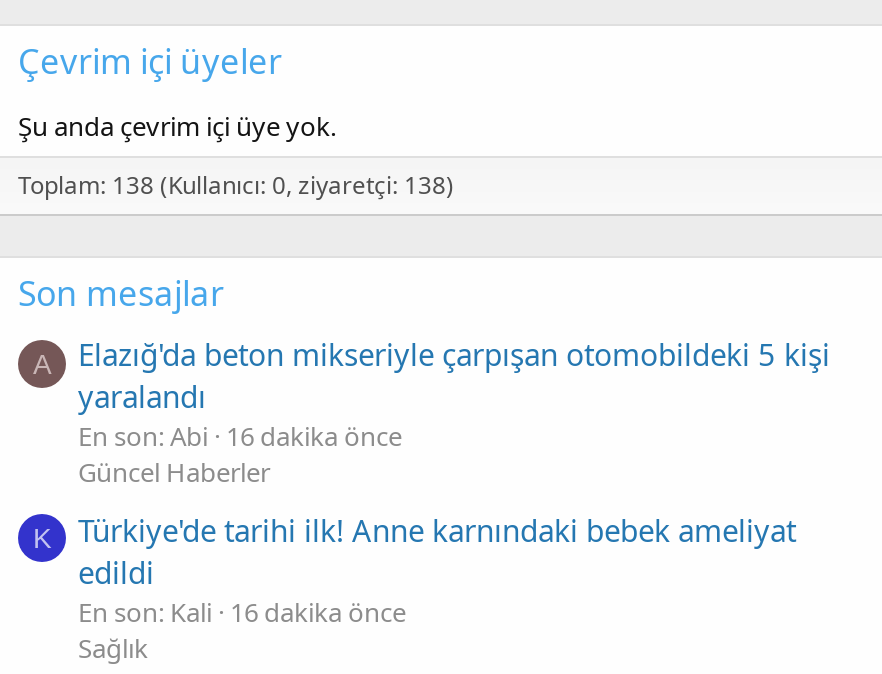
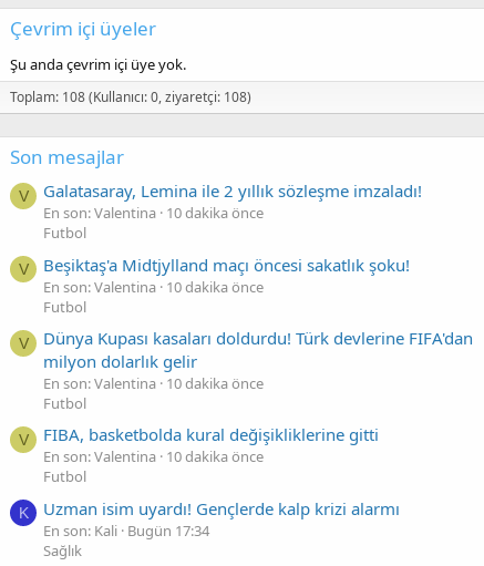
- Toplam: 138 (Kullanıcı: 0, ziyaretçi: 138)
+ Toplam: 108 (Kullanıcı: 0, ziyaretçi: 108)

- A
- Elazığ'da beton mikseriyle çarpışan otomobildeki 5 kişi
- yaralandı
- En son: Abi 16 dakika önce
- Güncel Haberler
+ V
+ Galatasaray, Lemina ile 2 yıllık sözleşme imzaladı!
+ En son: Valentina 10 dakika önce
+ Futbol
+ V
+ Beşiktaş'a Midtjylland maçı öncesi sakatlık şoku!
+ En son: Valentina 10 dakika önce
+ Futbol
+ V
+ Dünya Kupası kasaları doldurdu! Türk devlerine FIFA'dan
+ milyon dolarlık gelir
+ En son: Valentina 10 dakika önce
+ Futbol
+ V
+ FIBA, basketbolda kural değişikliklerine gitti
+ En son: Valentina 10 dakika önce
+ Futbol

- Türkiye'de tarihi ilk! Anne karnındaki bebek ameliyat
- edildi
- En son: Kali 16 dakika önce
+ Uzman isim uyardı! Gençlerde kalp krizi alarmı
+ En son: Kali Bugün 17:34

moved down: K
